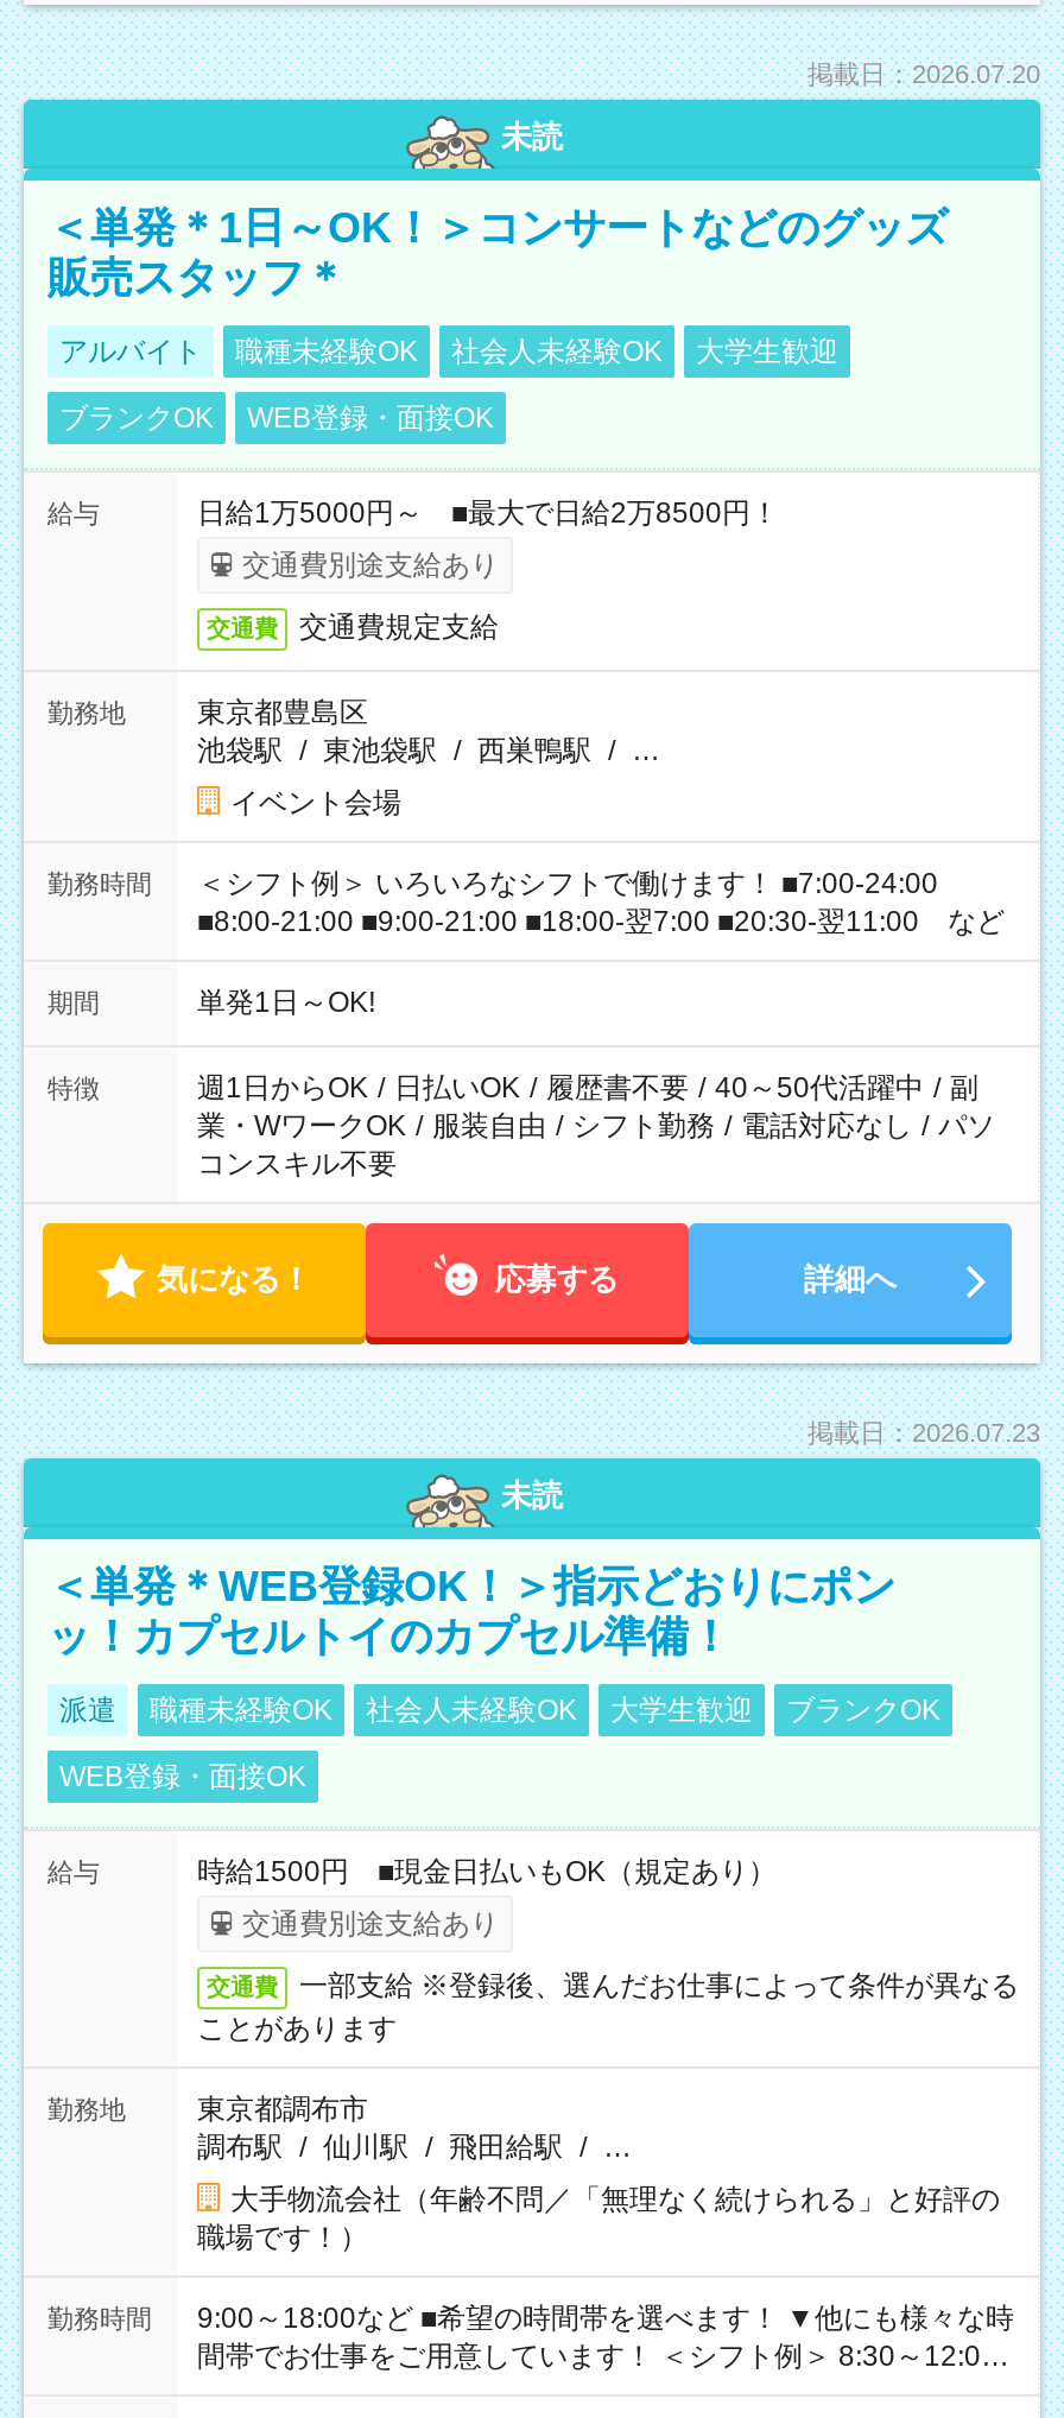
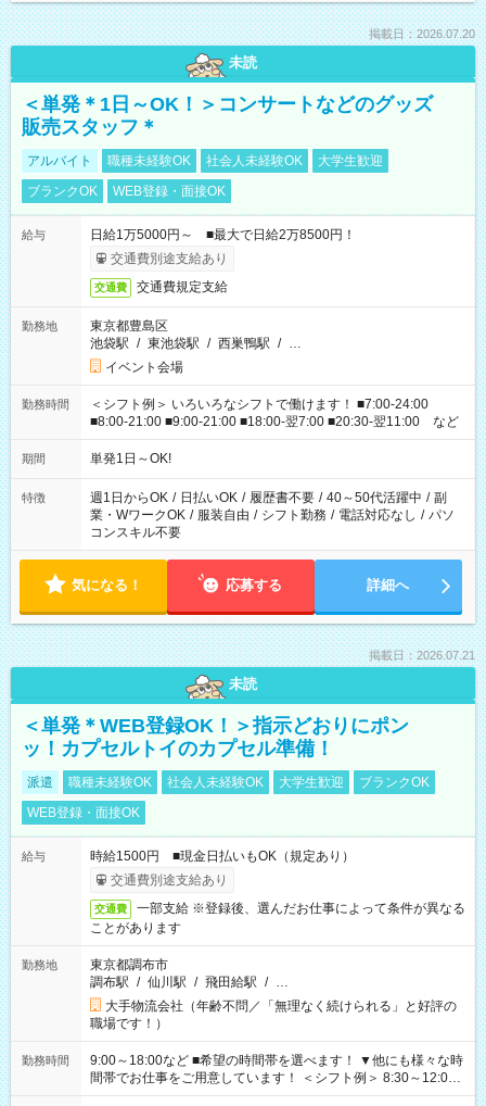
- 掲載日：2026.07.23
+ 掲載日：2026.07.21
